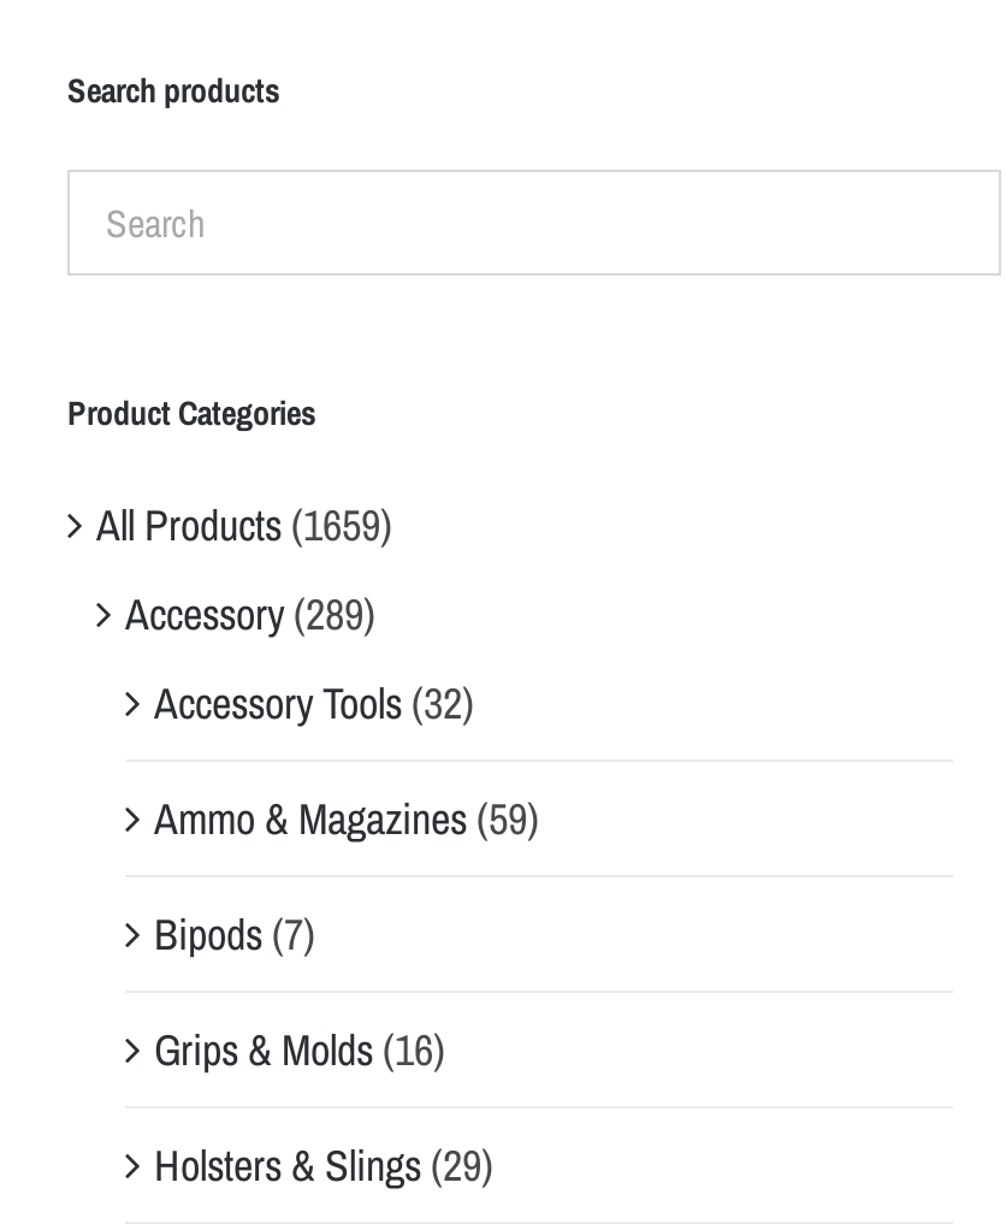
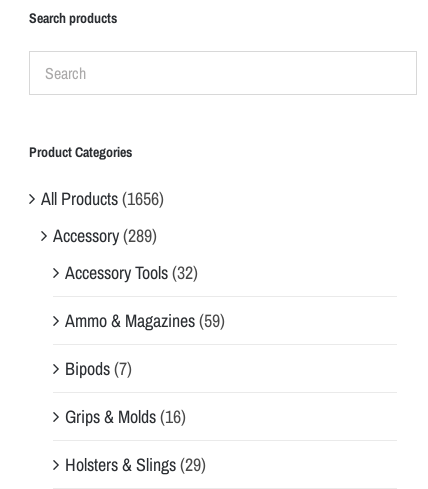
- All Products (1659)
+ All Products (1656)
